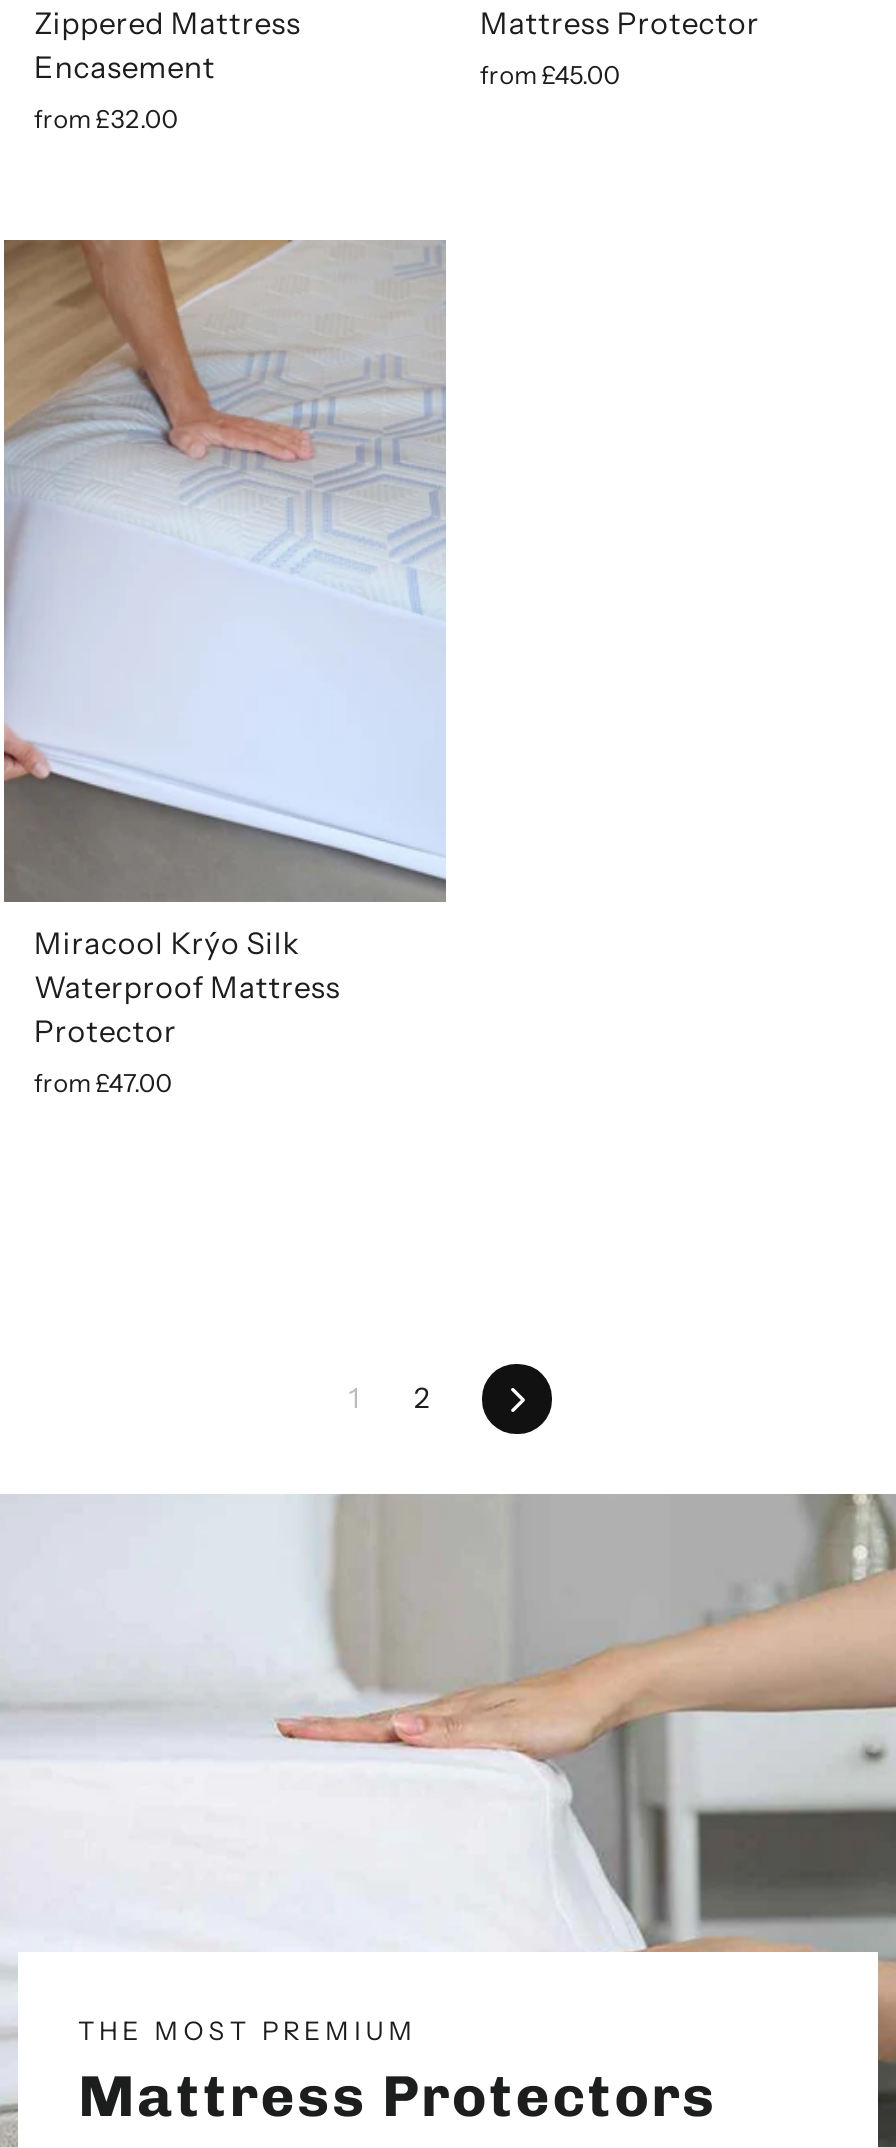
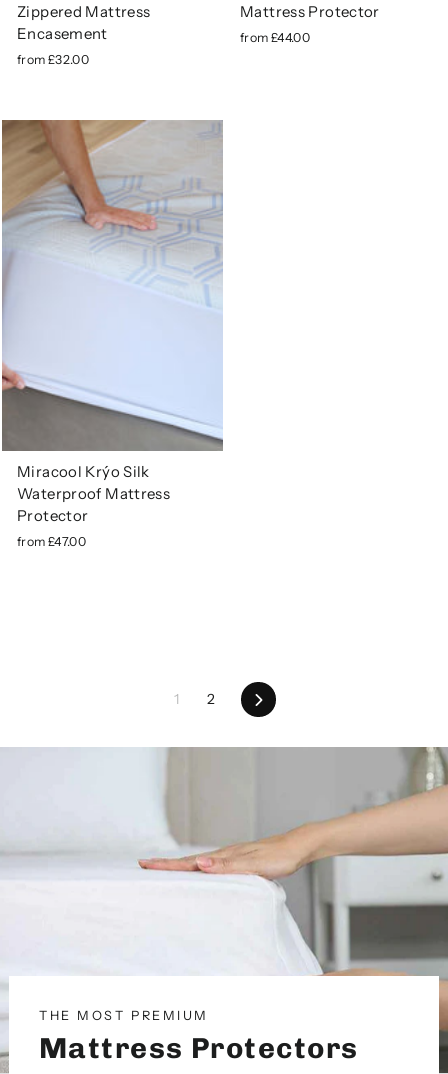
- from £45.00
+ from £44.00
